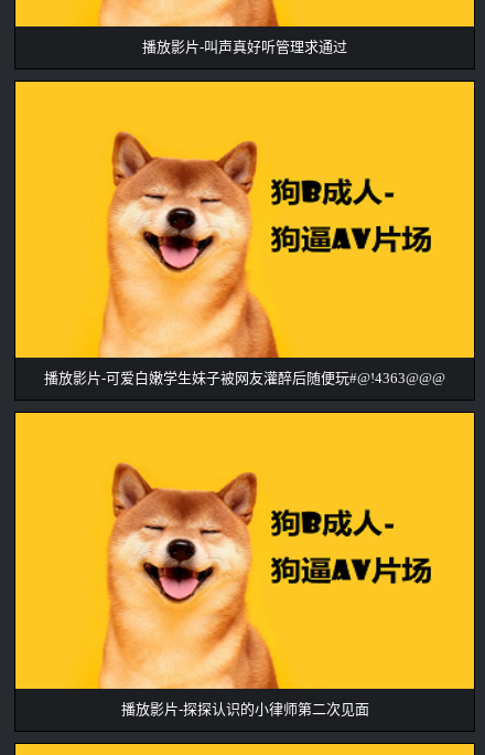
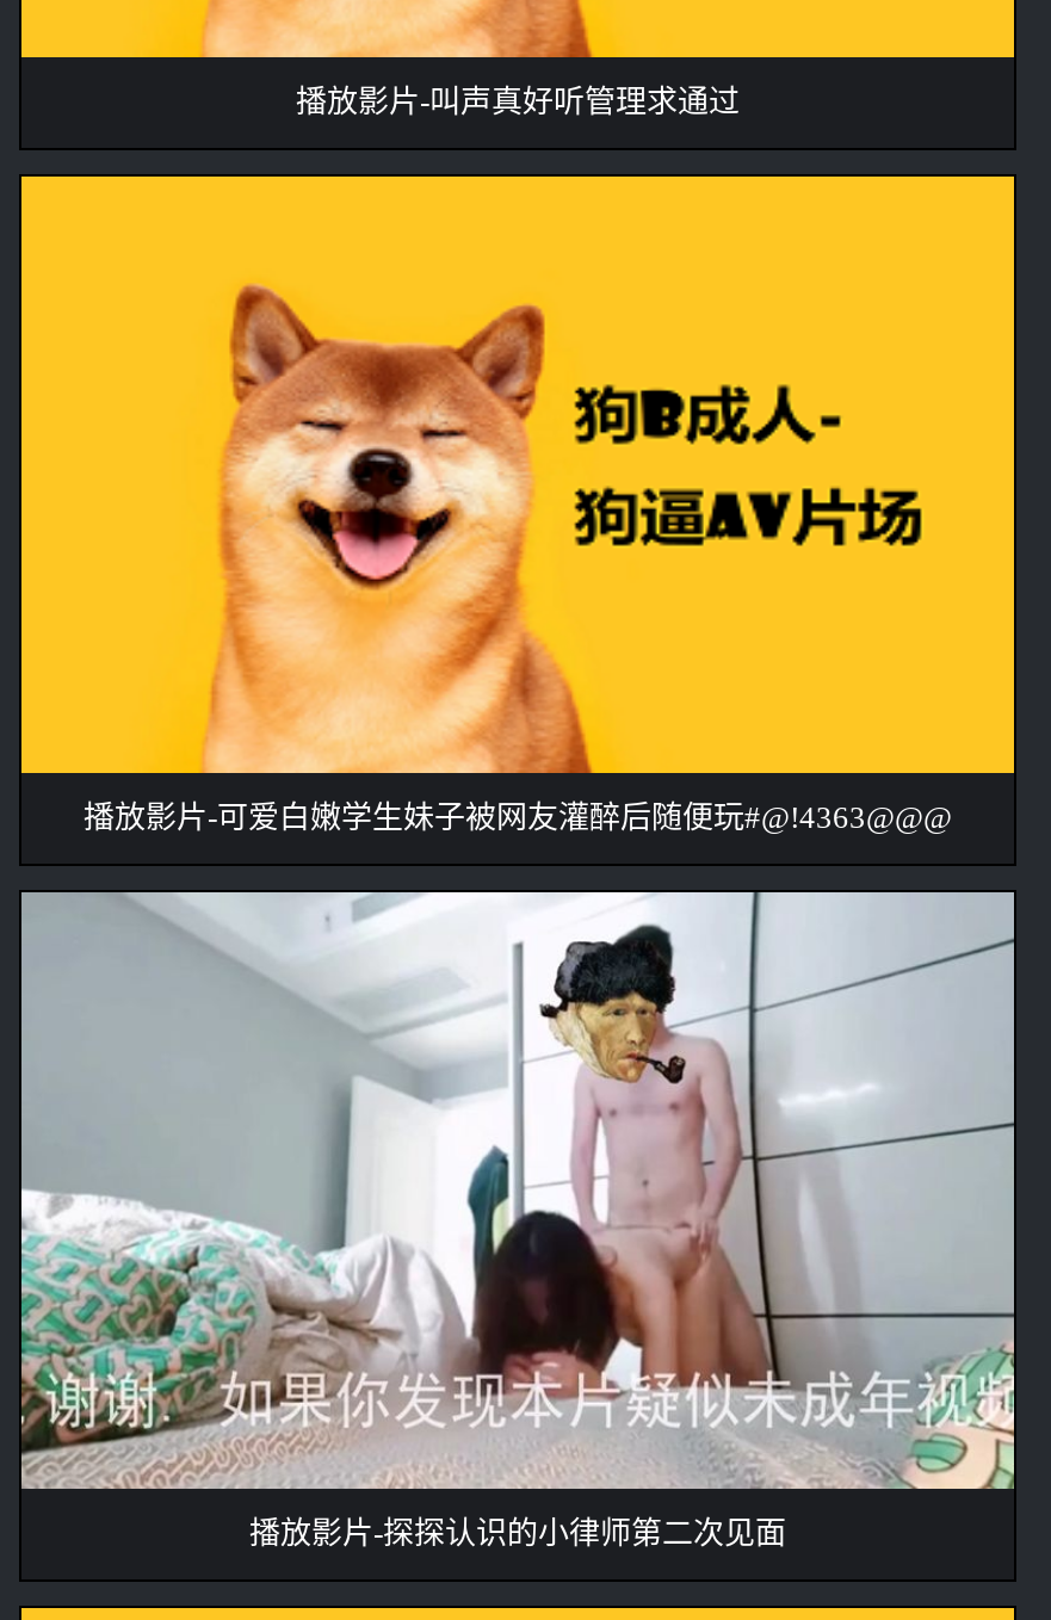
- [image]
+ [image]
